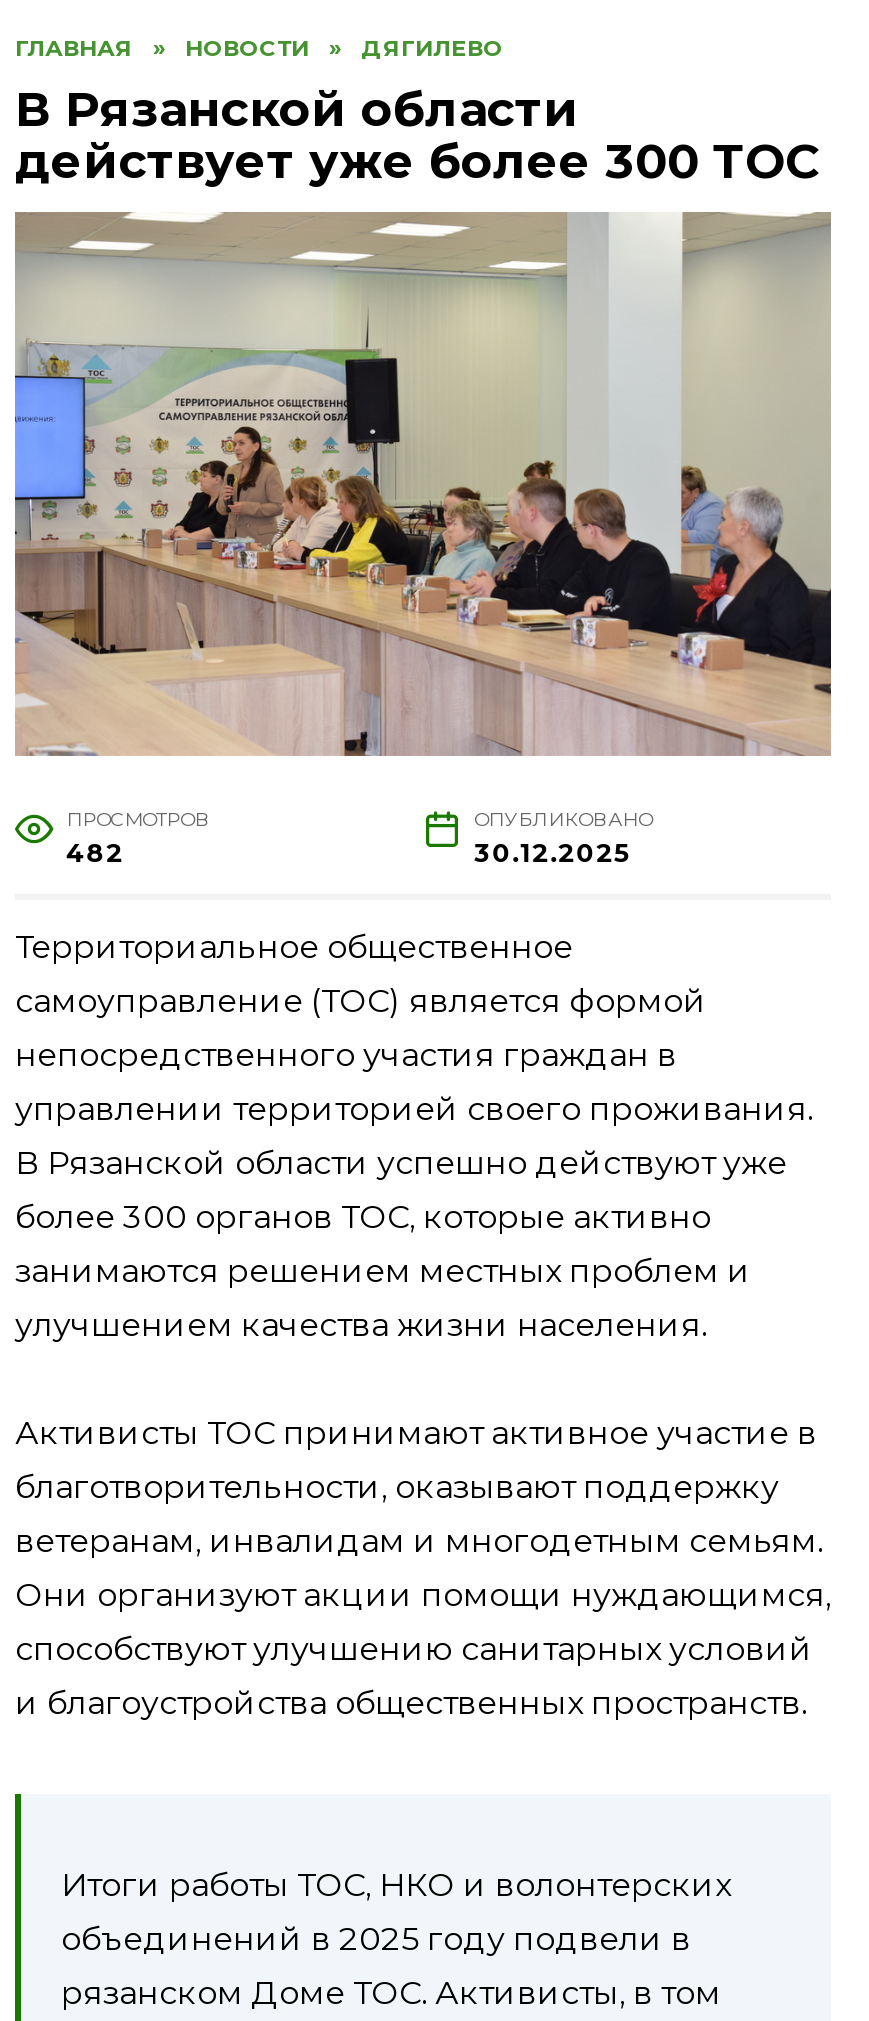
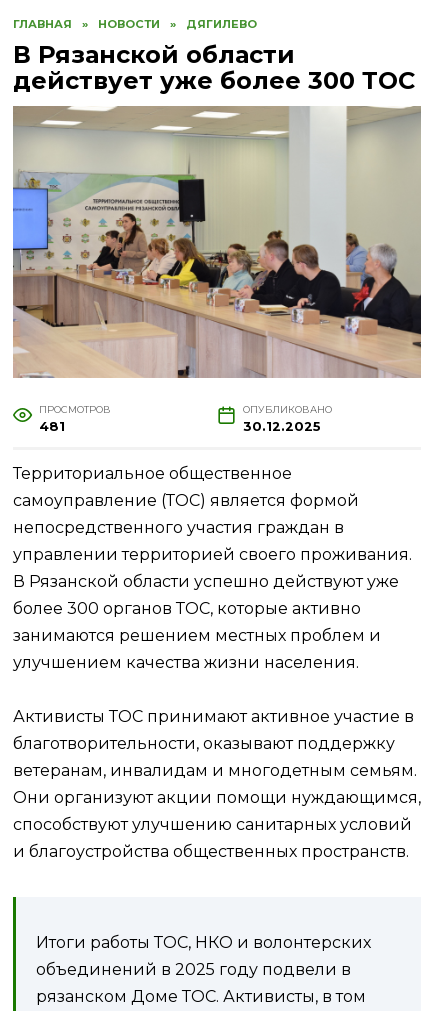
- 482
+ 481
